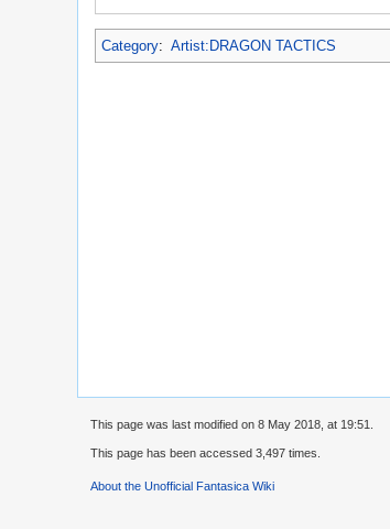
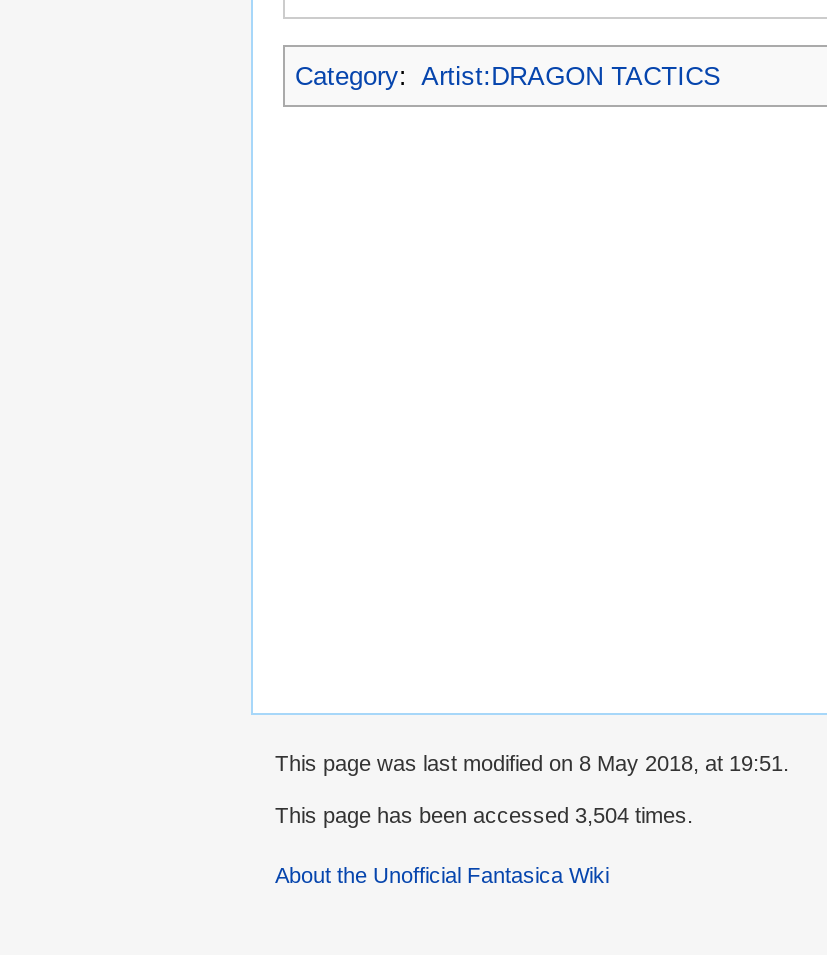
- This page has been accessed 3,497 times.
+ This page has been accessed 3,504 times.
